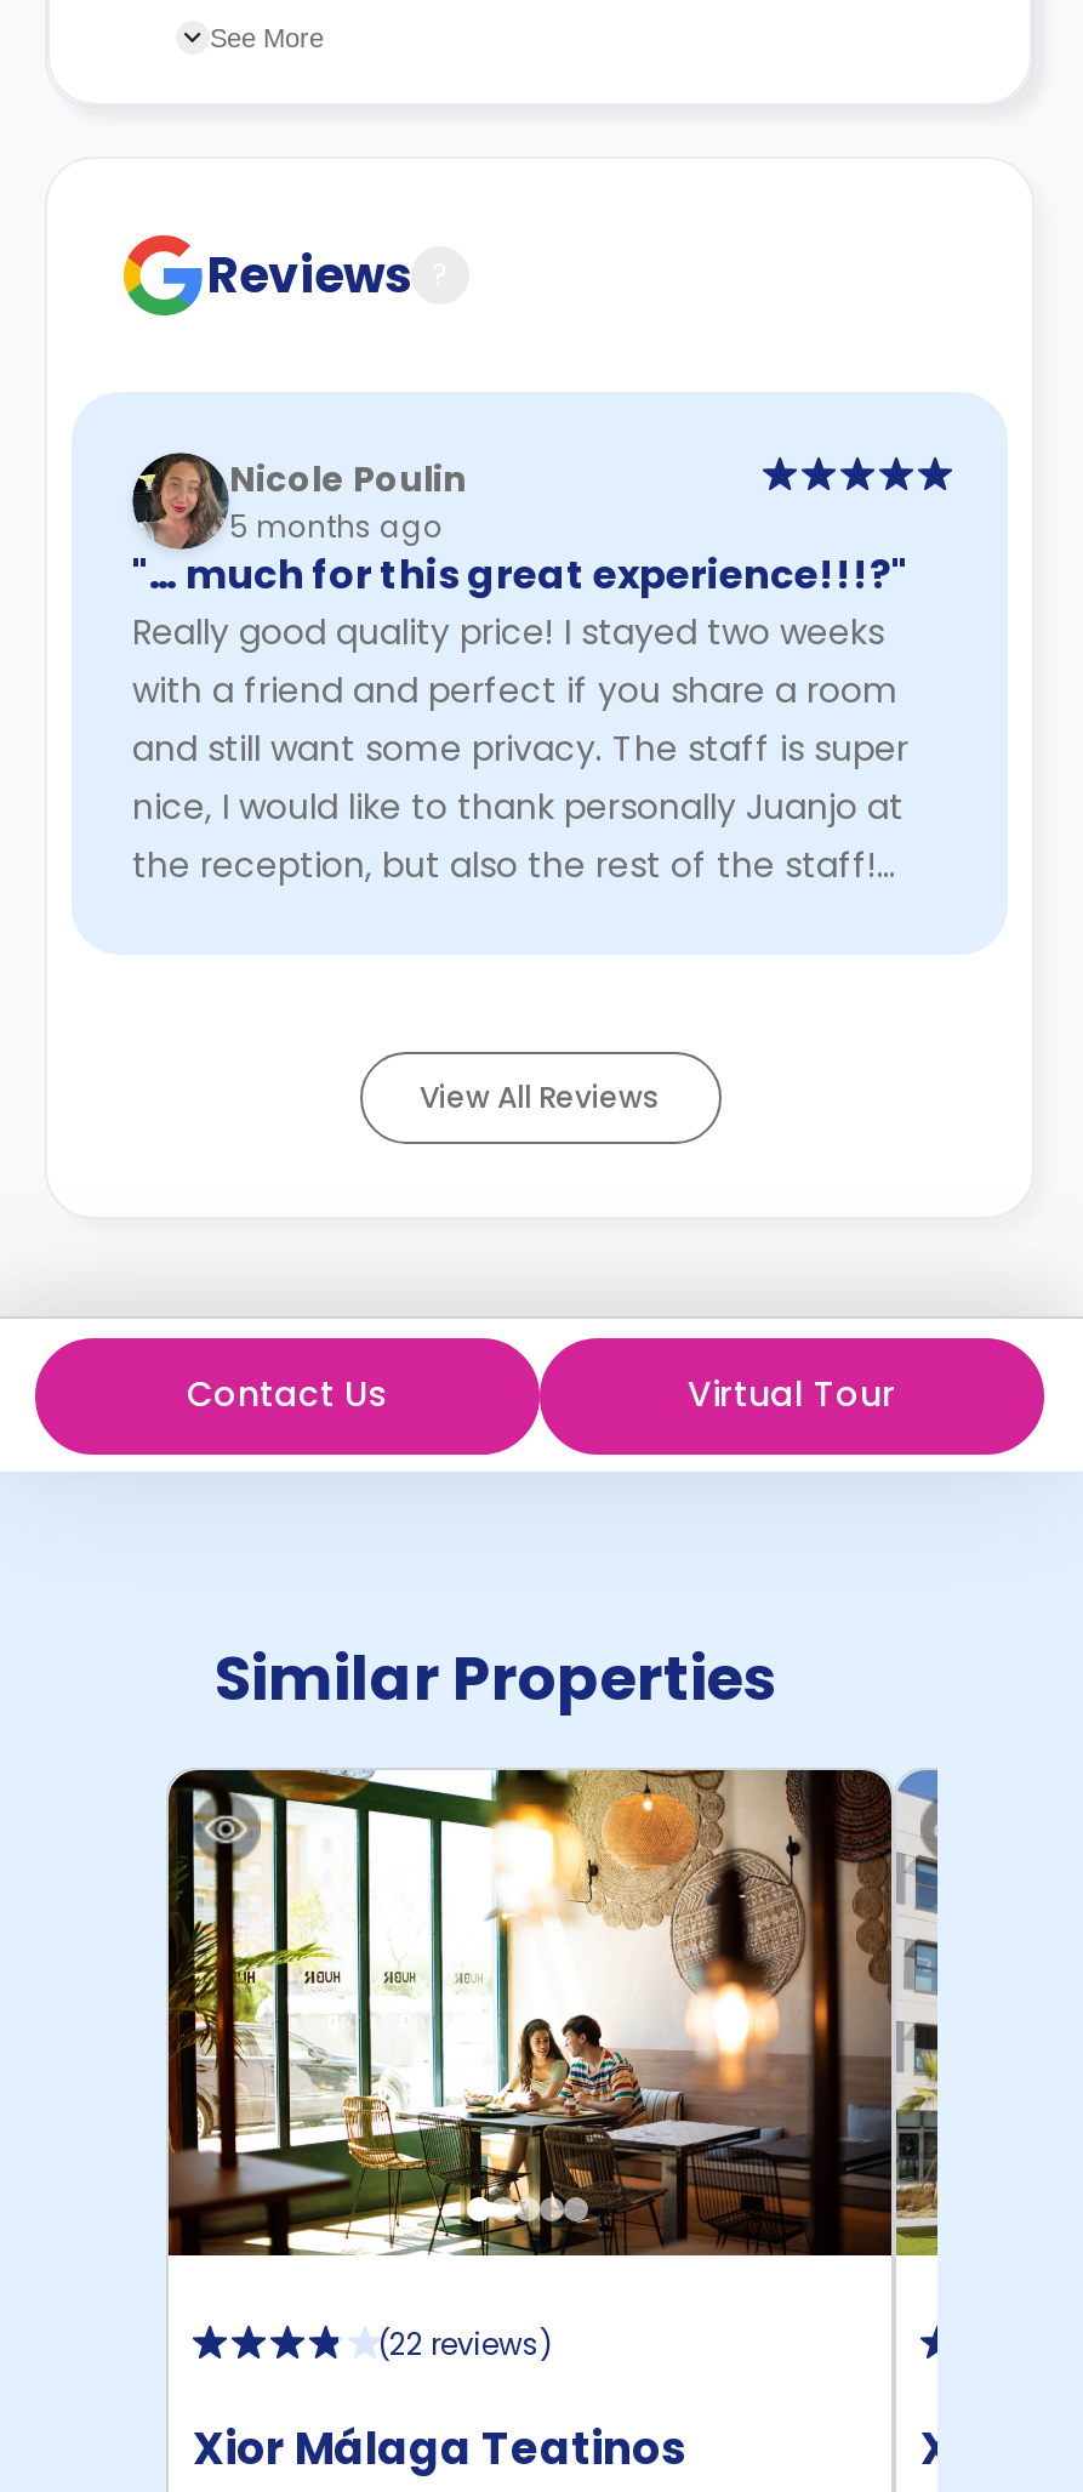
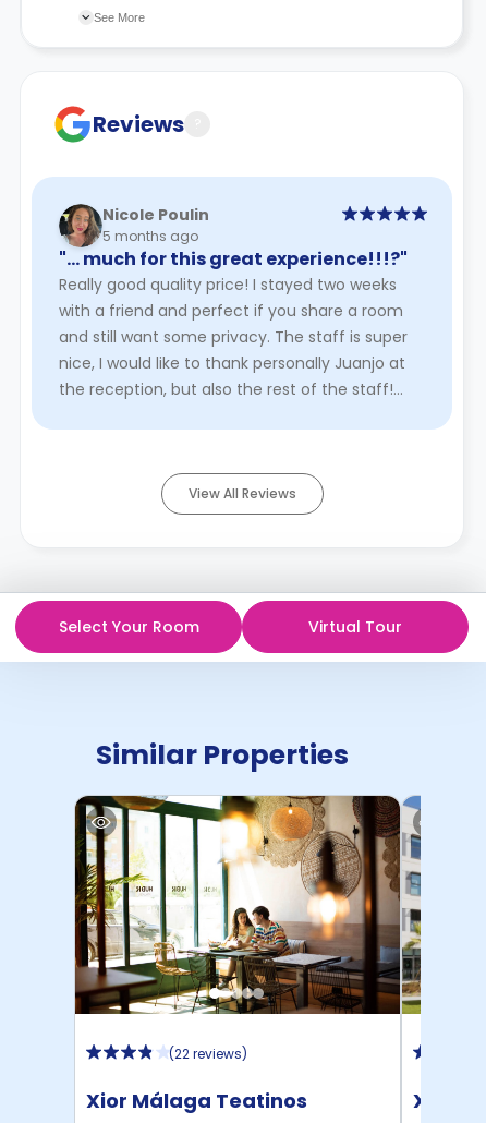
- Contact Us
+ Select Your Room
